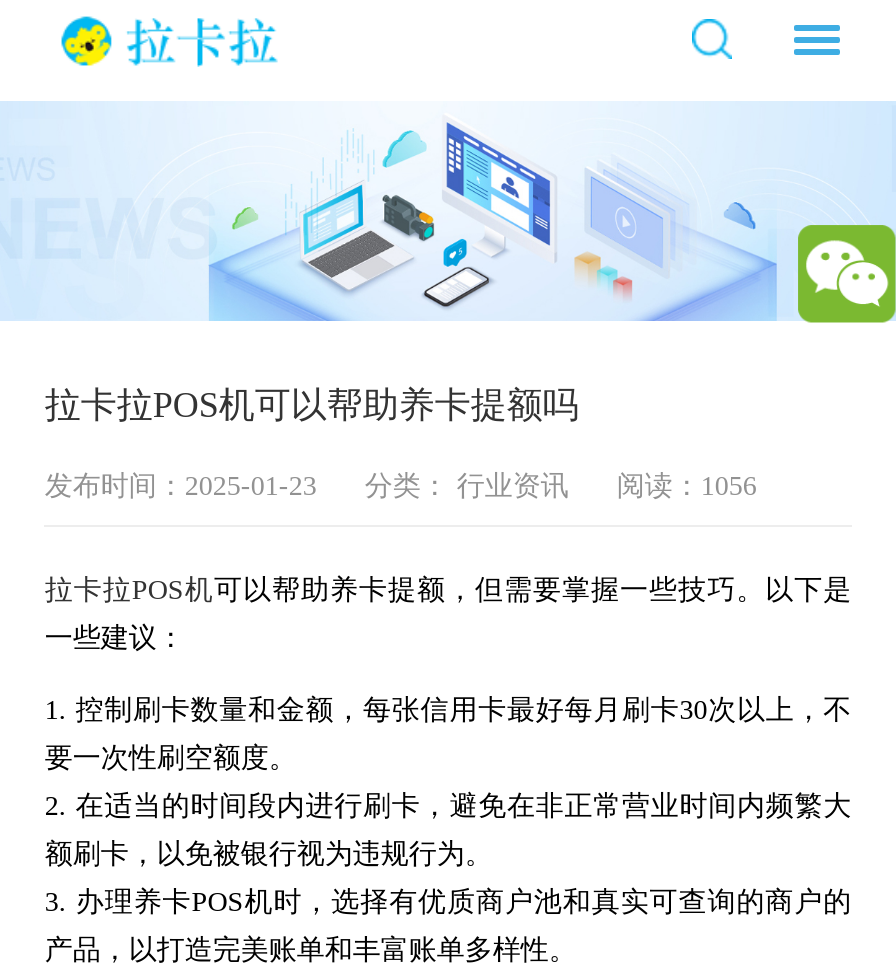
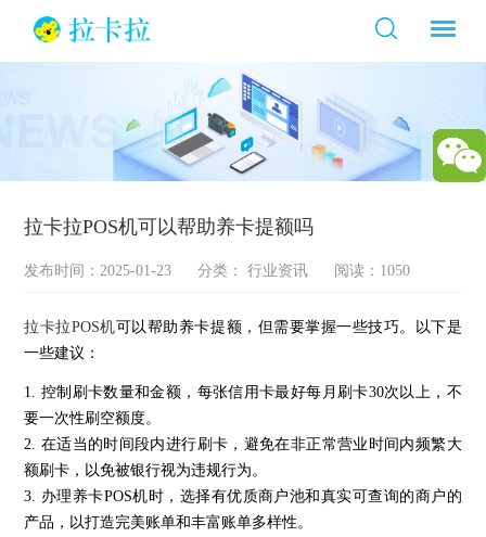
- 发布时间：2025-01-23 分类：行业资讯 阅读：1056
+ 发布时间：2025-01-23 分类：行业资讯 阅读：1050
